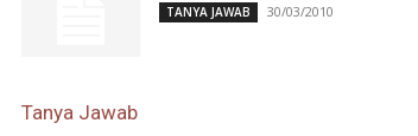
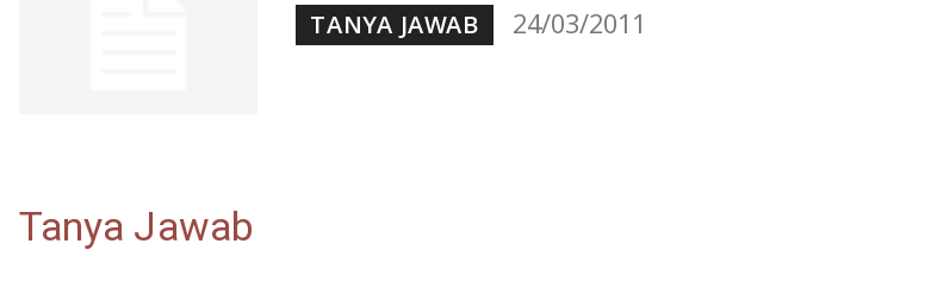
- TANYA JAWAB 30/03/2010
+ TANYA JAWAB 24/03/2011
